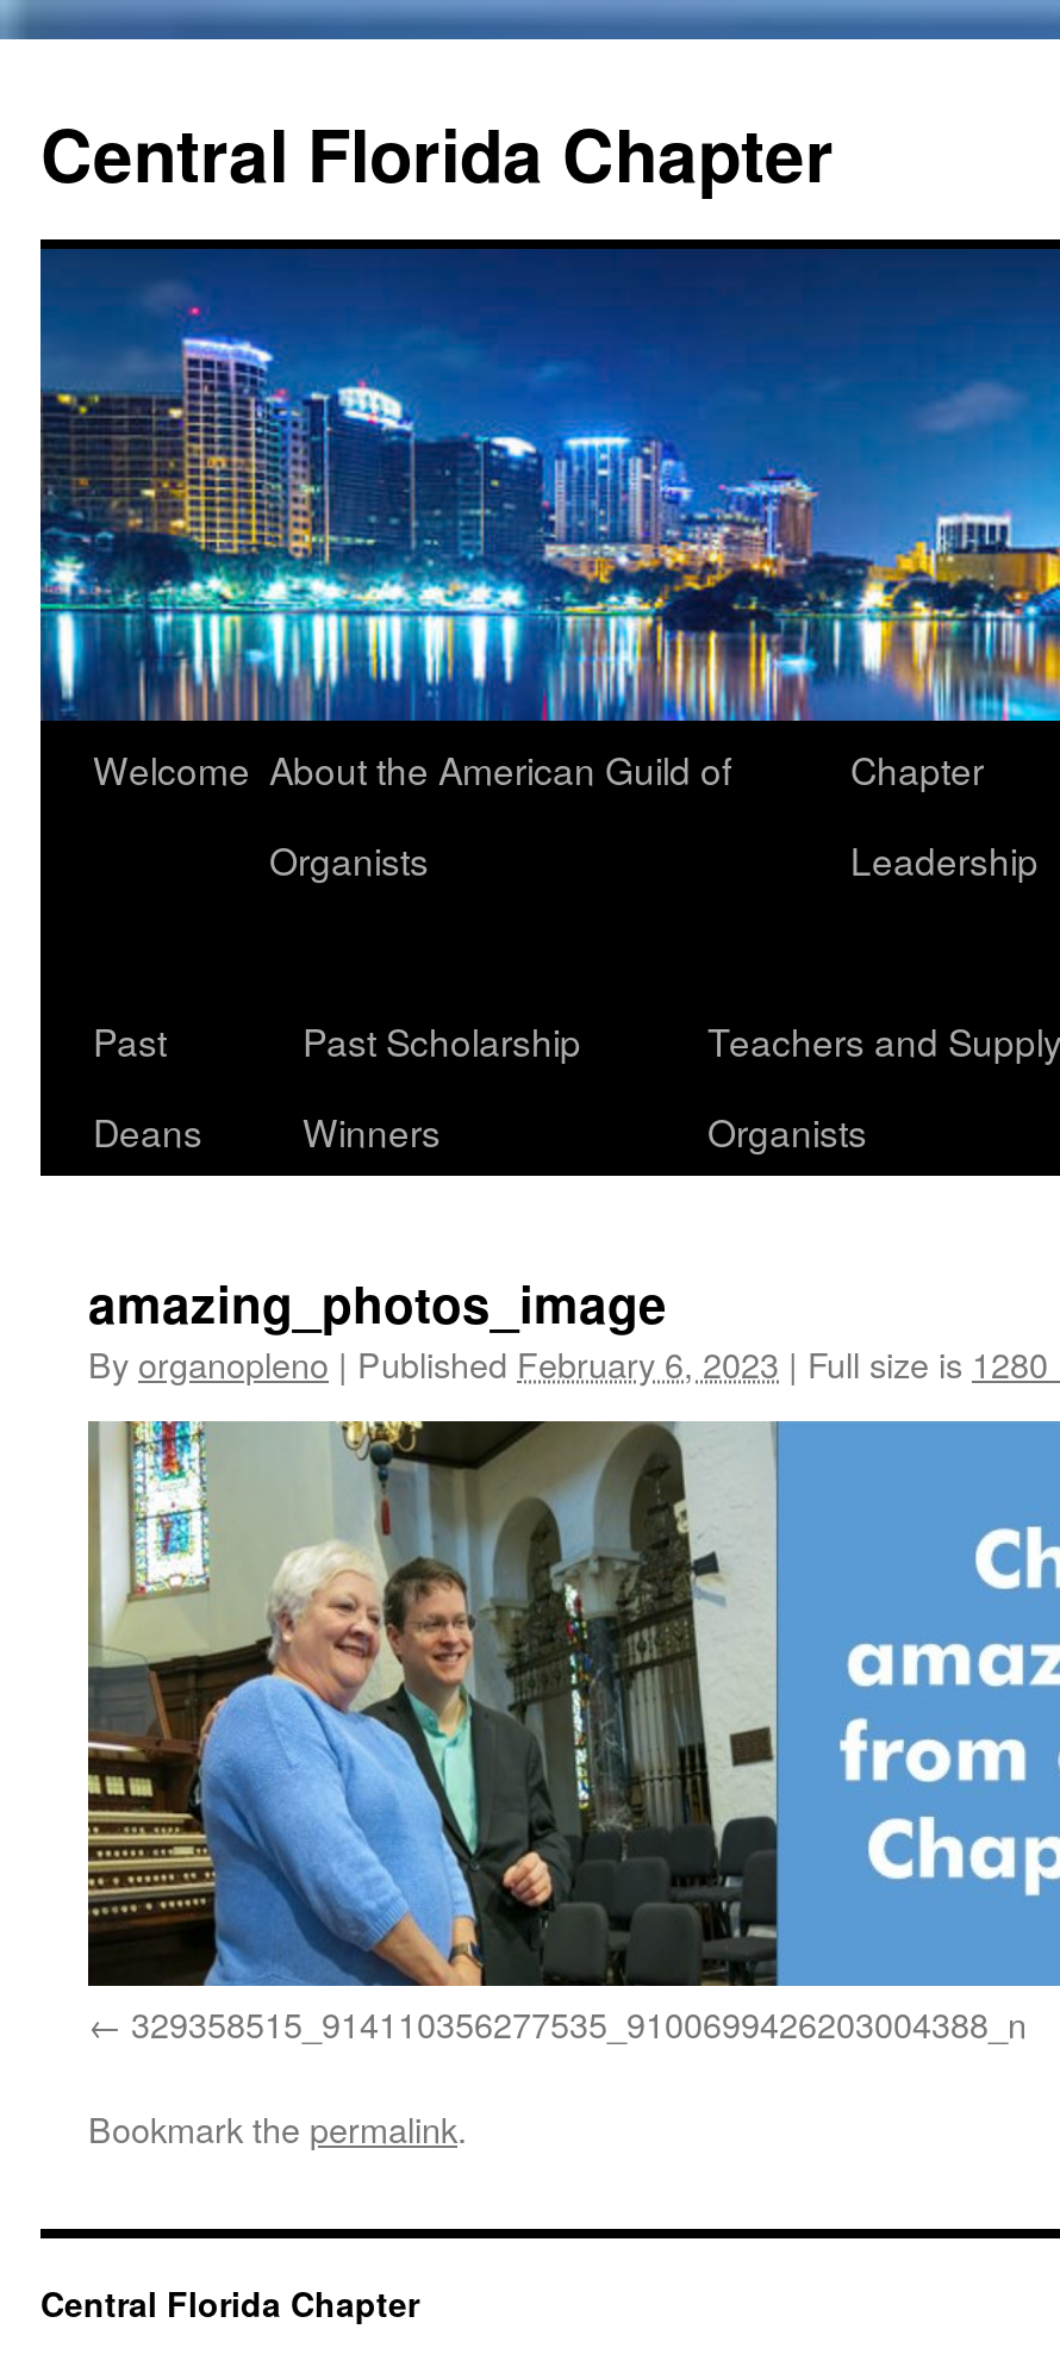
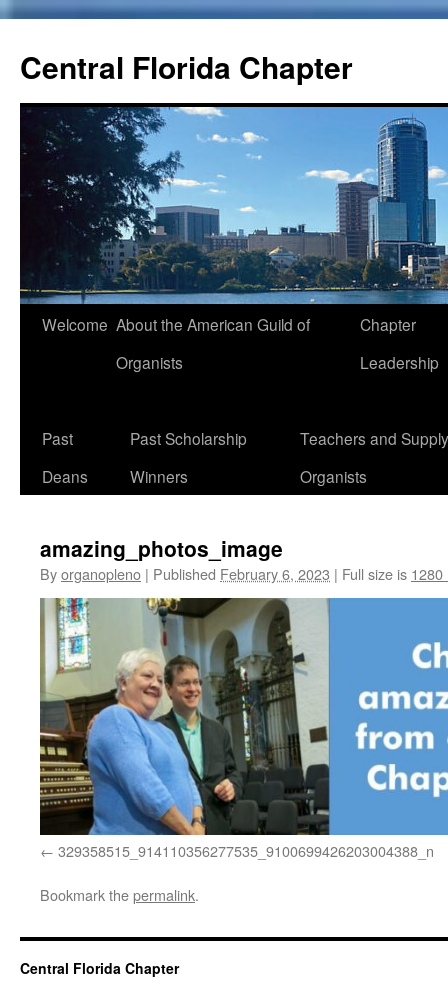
- [image]
+ [image]
